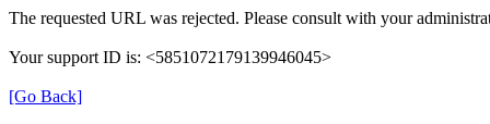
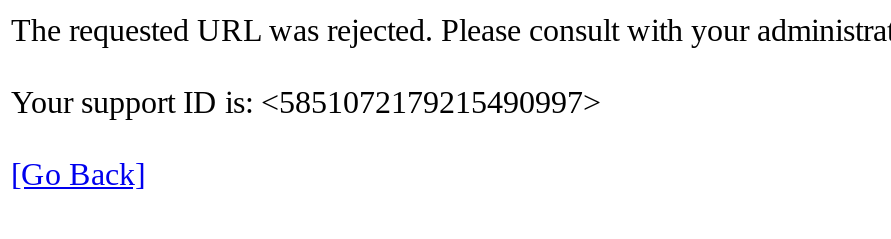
- Your support ID is: <5851072179139946045>
+ Your support ID is: <5851072179215490997>
